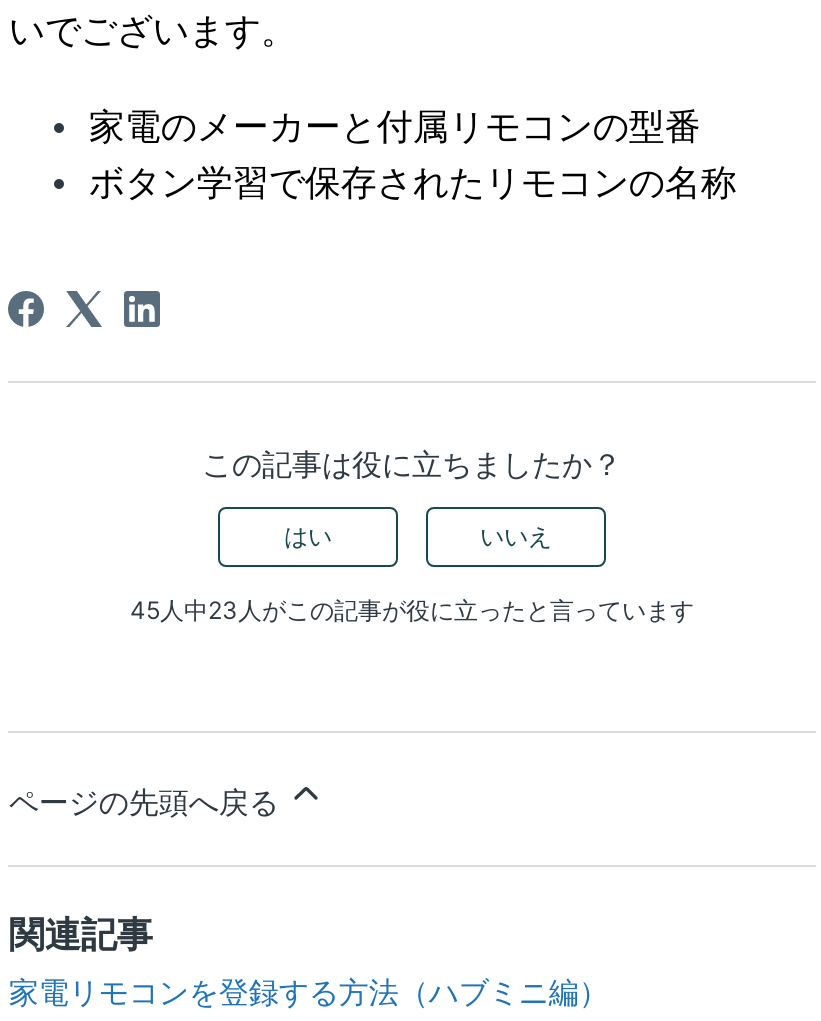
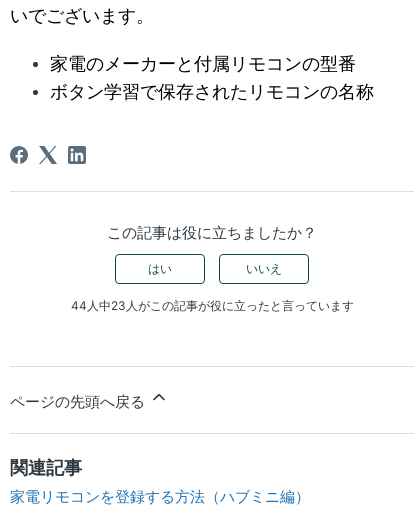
- 45人中23人がこの記事が役に立ったと言っています
+ 44人中23人がこの記事が役に立ったと言っています
